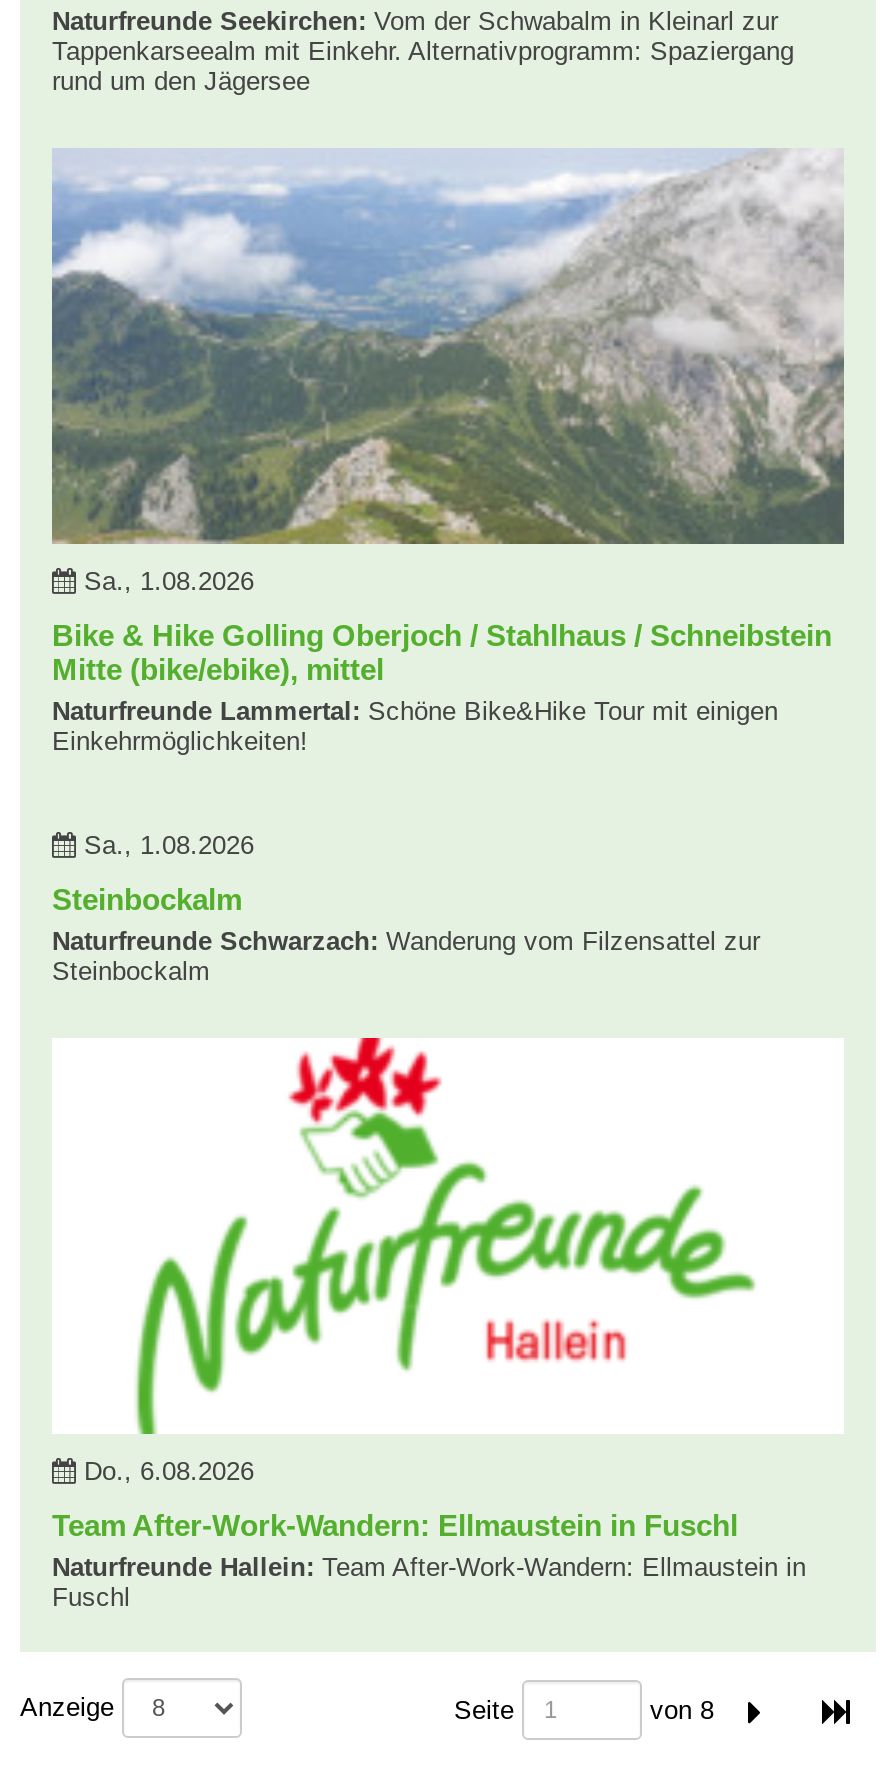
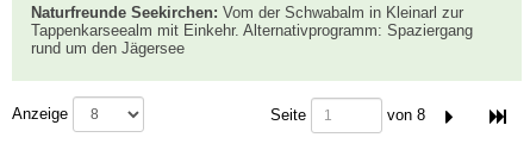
- [image]
- Sa., 1.08.2026
- Bike & Hike Golling Oberjoch / Stahlhaus / Schneibstein
- Mitte (bike/ebike), mittel
- Naturfreunde Lammertal: Schöne Bike&Hike Tour mit einigen
- Einkehrmöglichkeiten!
- Sa., 1.08.2026
- Steinbockalm
- Naturfreunde Schwarzach: Wanderung vom Filzensattel zur
- Steinbockalm

- [image]
- Do., 6.08.2026
- Team After-Work-Wandern: Ellmaustein in Fuschl
- Naturfreunde Hallein: Team After-Work-Wandern: Ellmaustein in
- Fuschl
